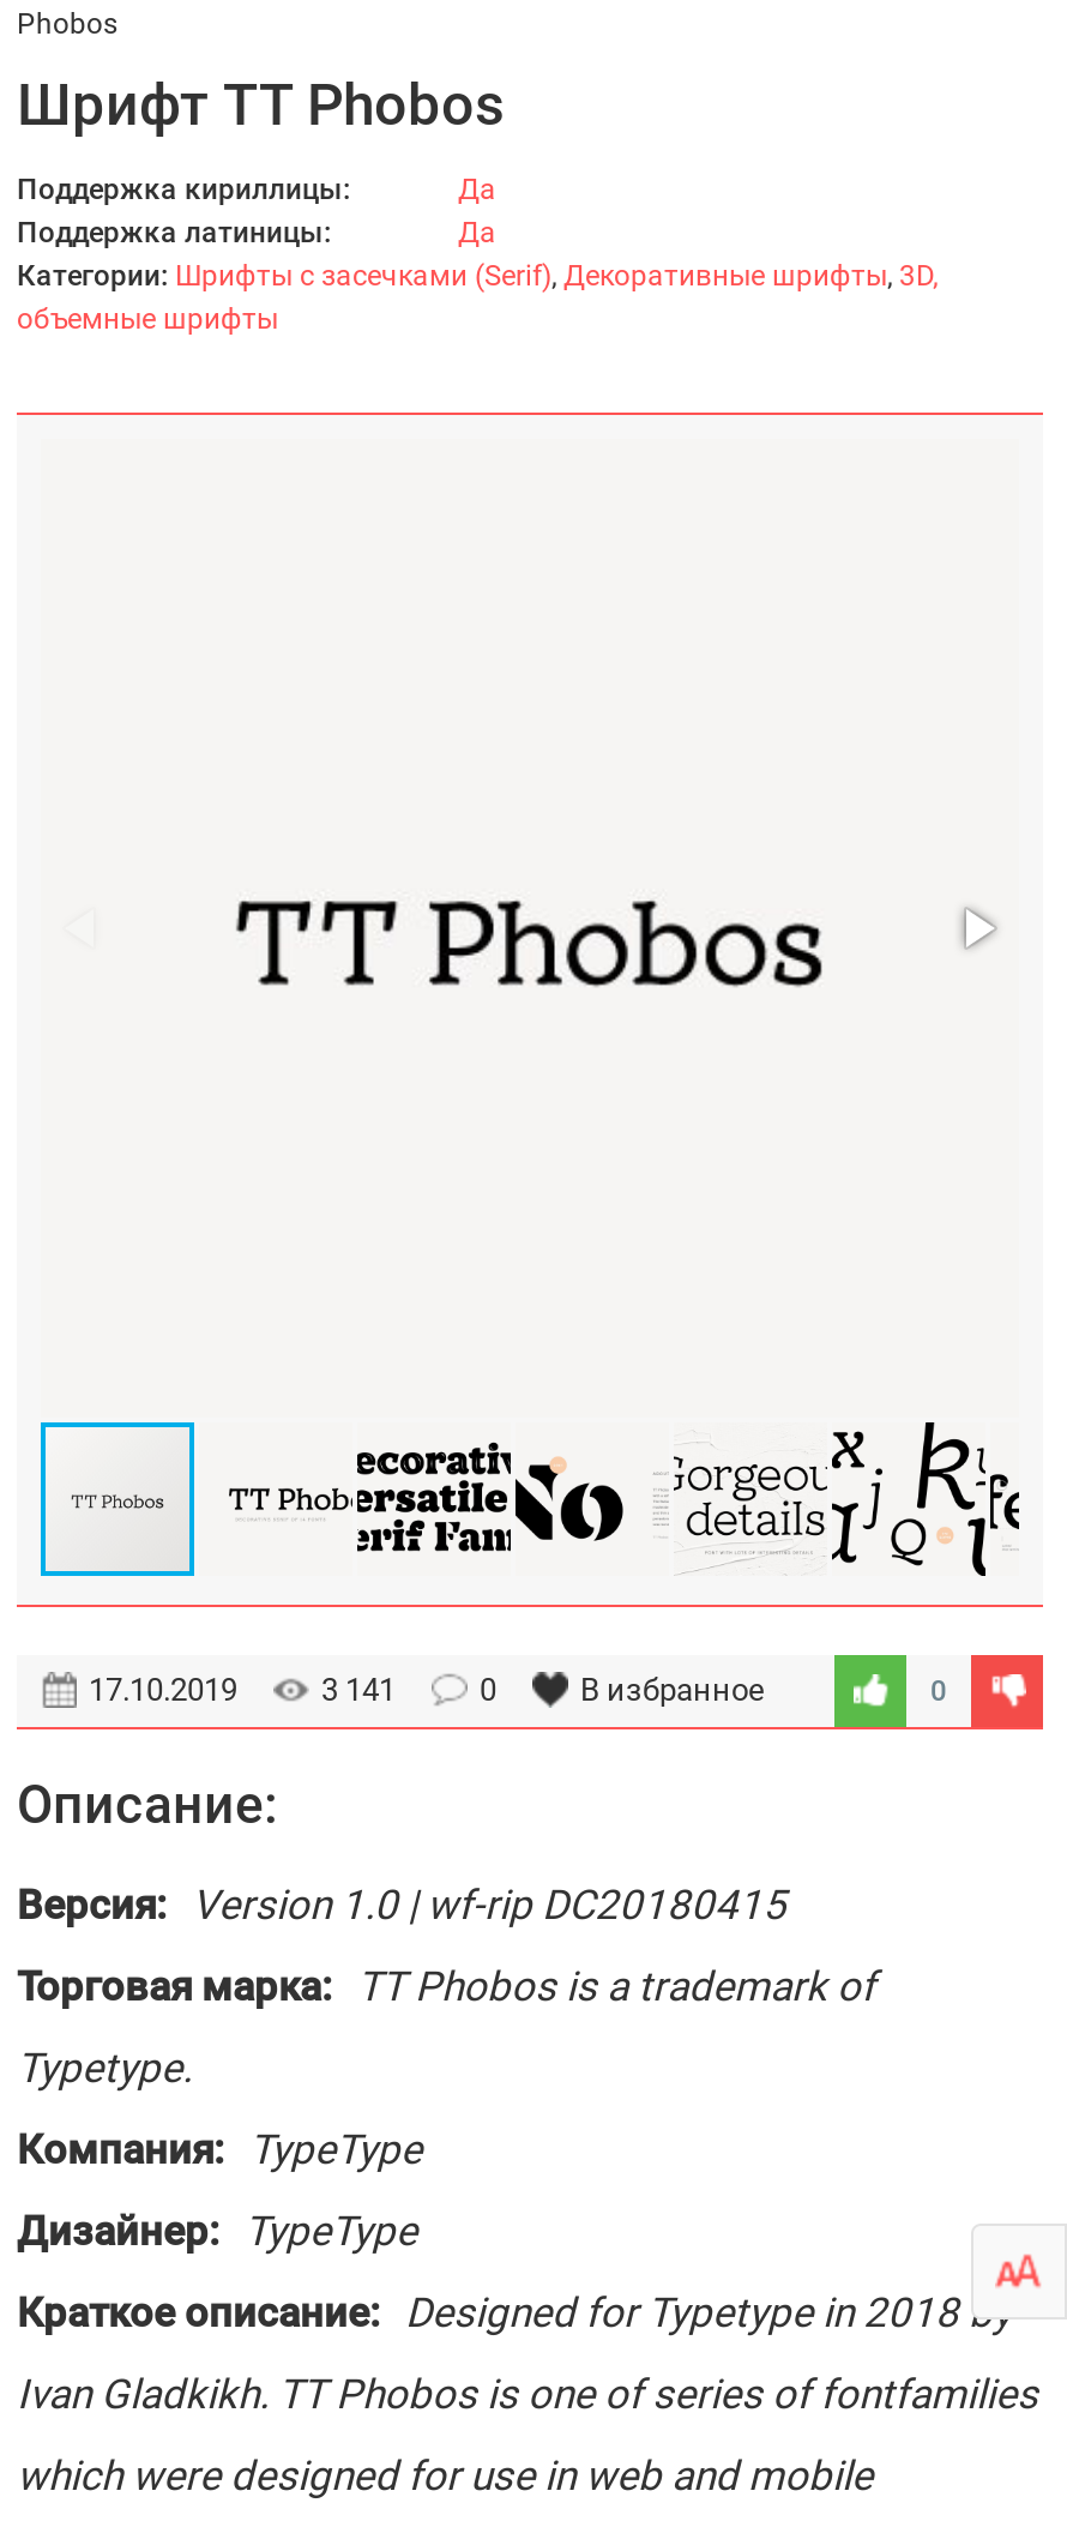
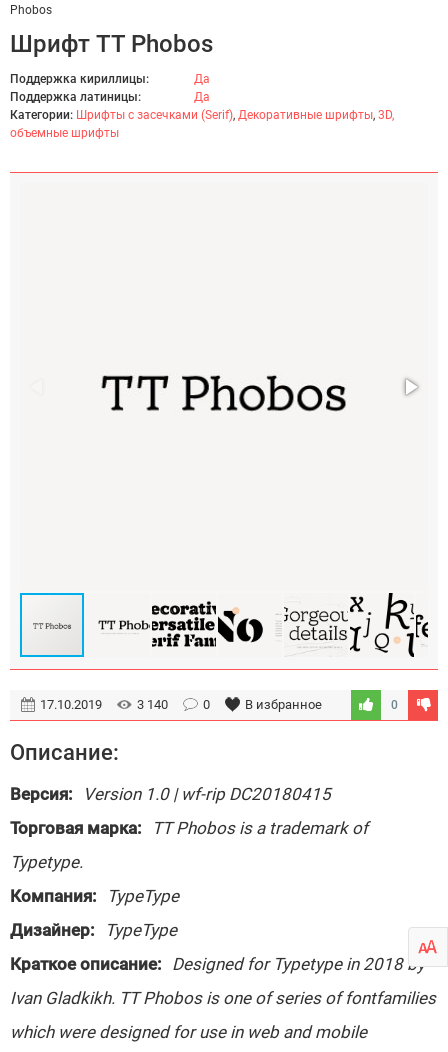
- 3 141
+ 3 140
